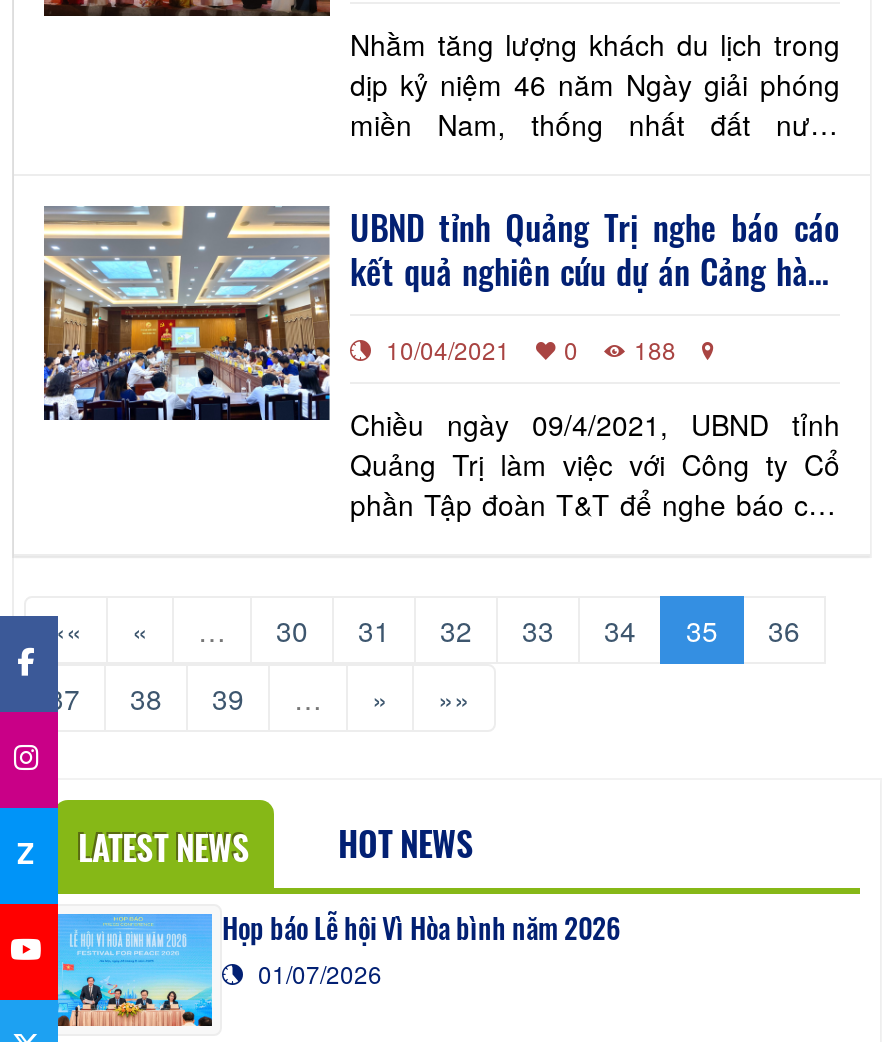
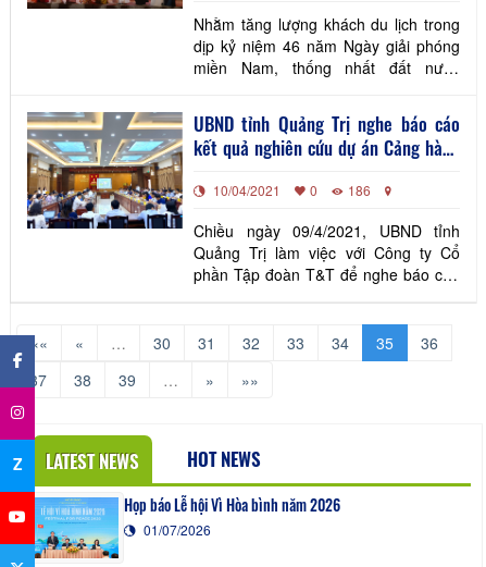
- 188
+ 186
